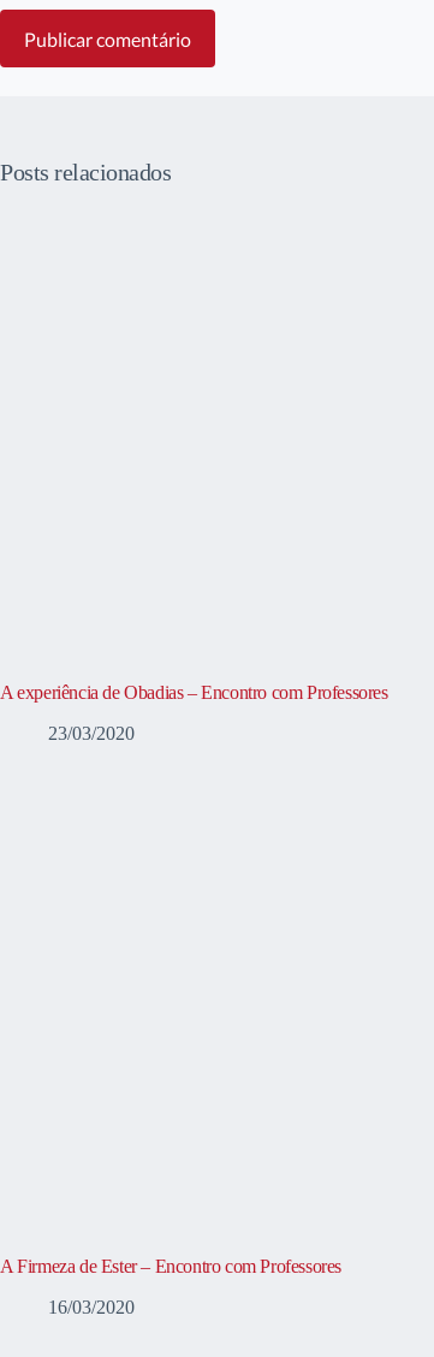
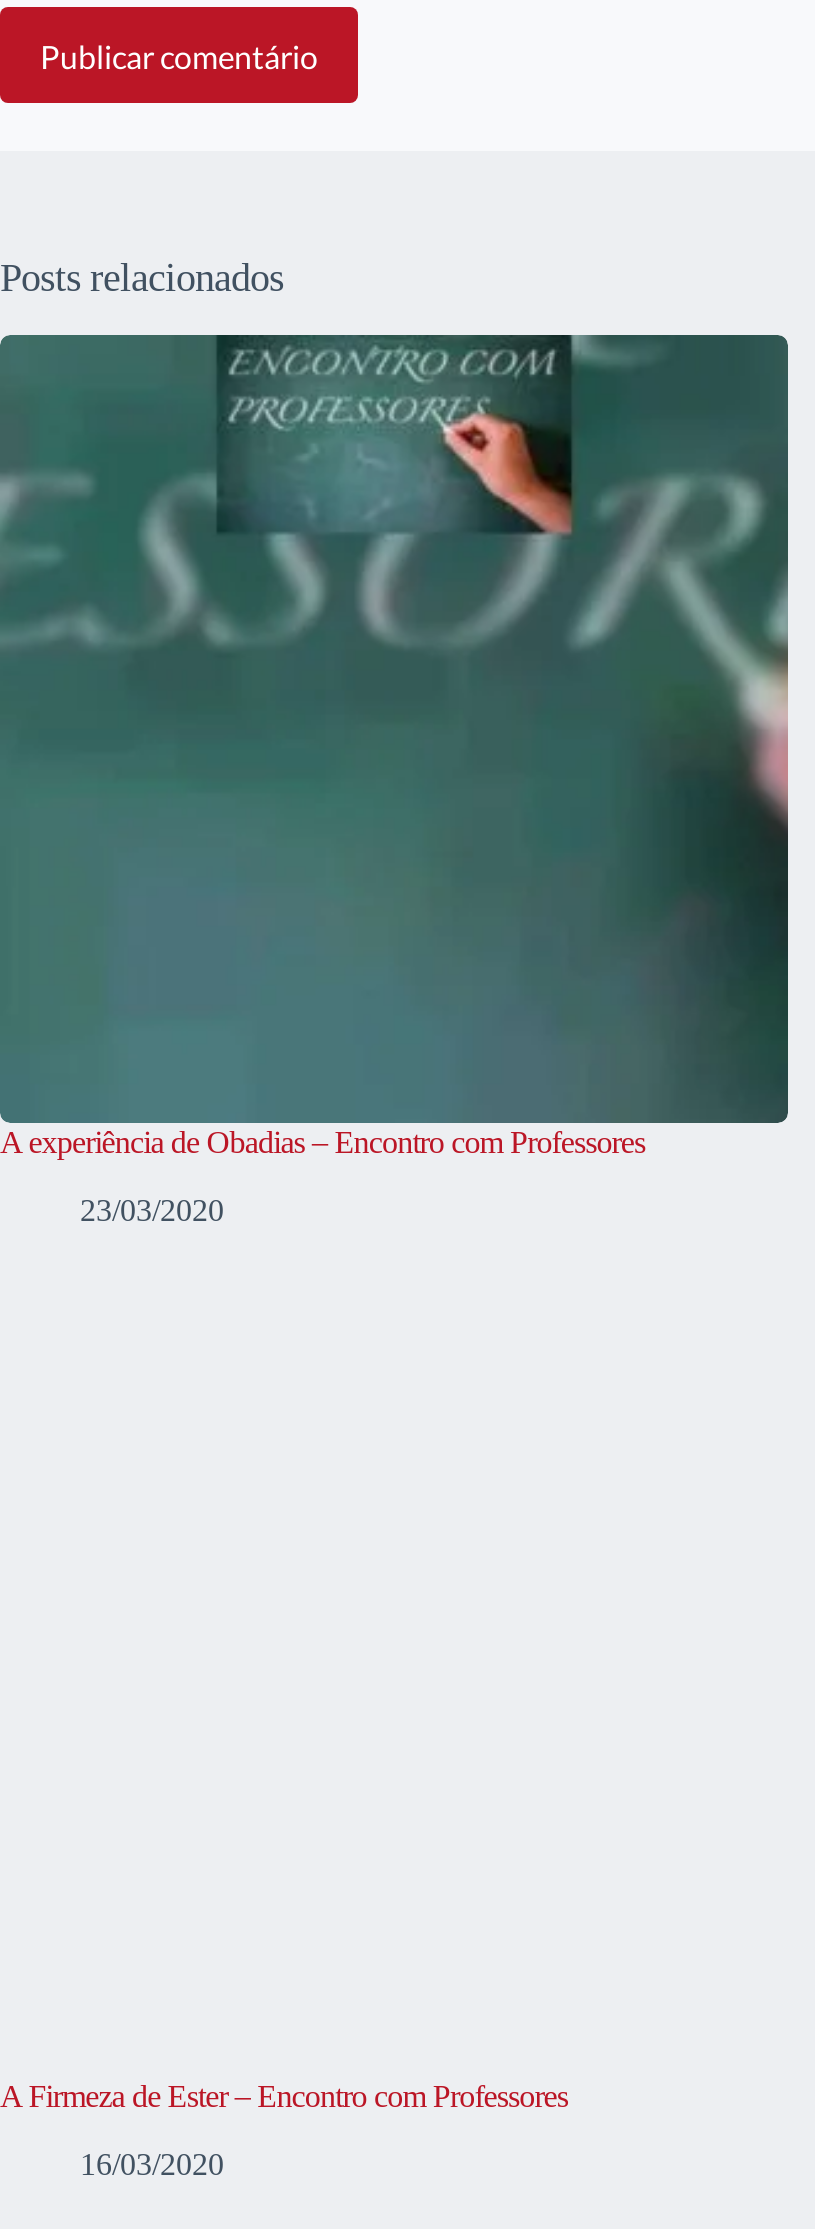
+ [image]
